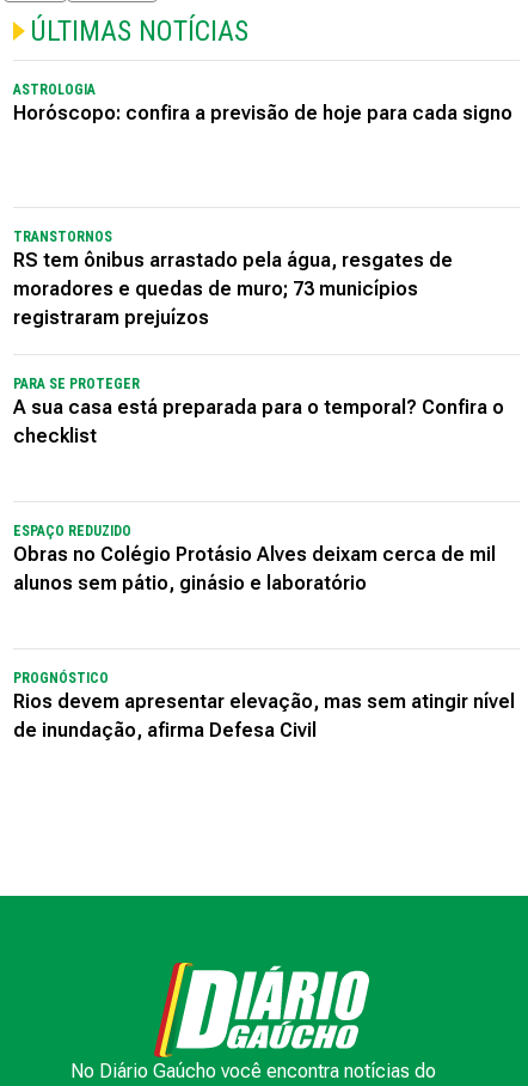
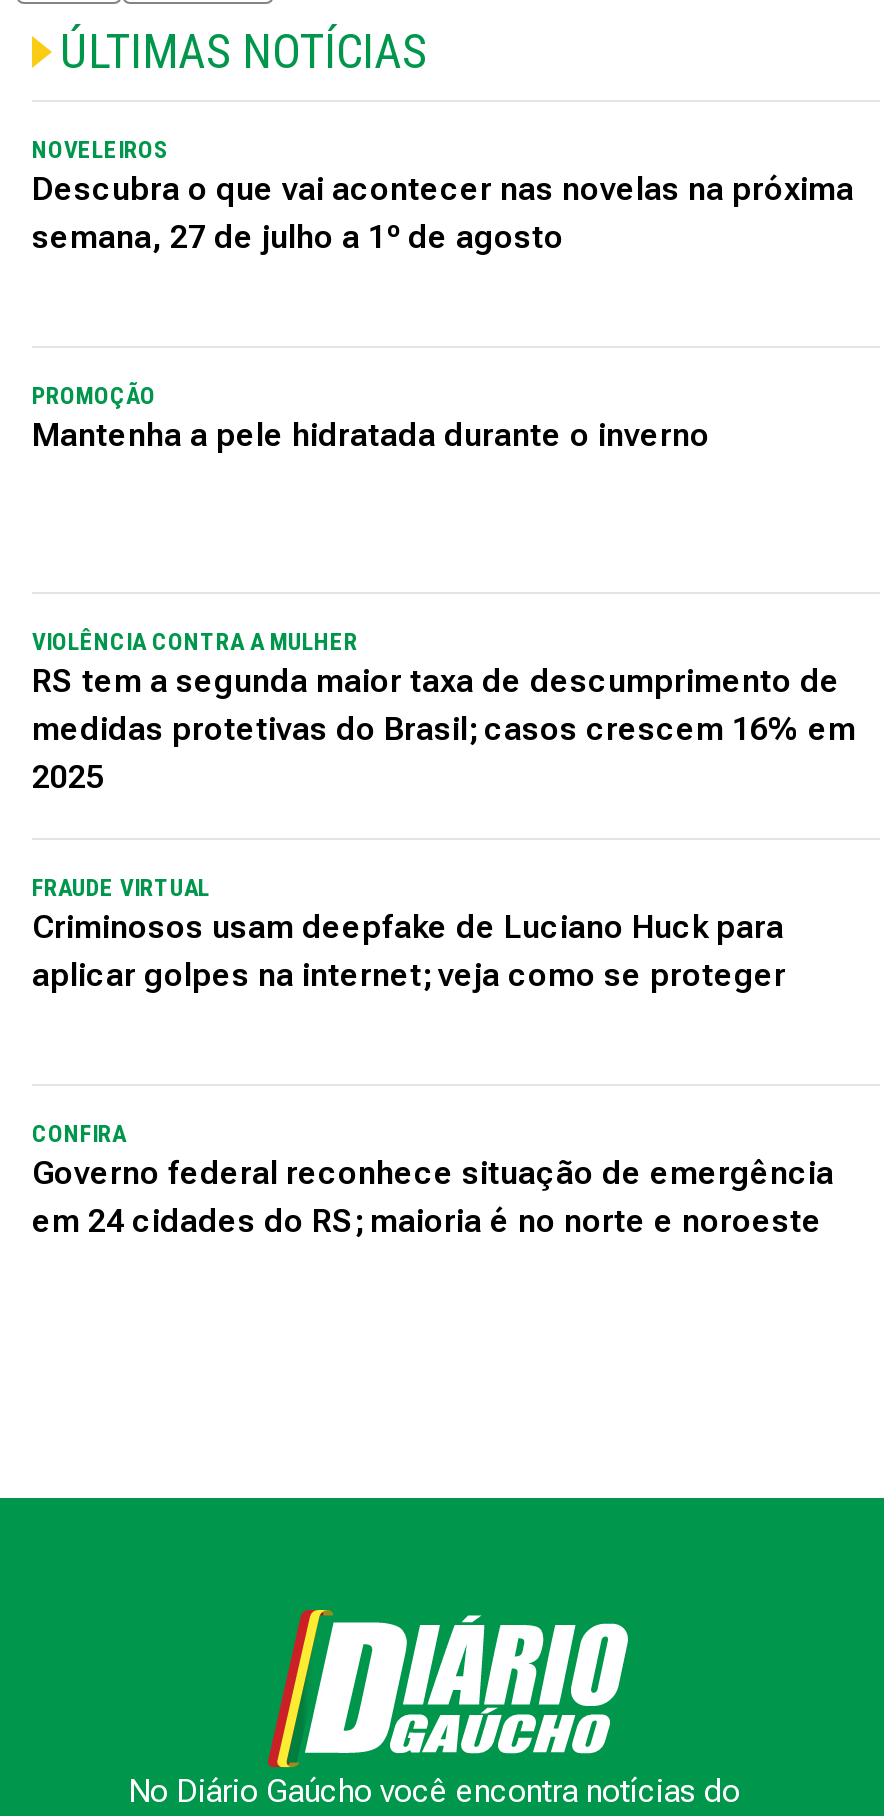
- ASTROLOGIA
- Horóscopo: confira a previsão de hoje para cada signo
+ NOVELEIROS
+ Descubra o que vai acontecer nas novelas na próxima
+ semana, 27 de julho a 1º de agosto

- TRANSTORNOS
- RS tem ônibus arrastado pela água, resgates de
- moradores e quedas de muro; 73 municípios
- registraram prejuízos
+ PROMOÇÃO
+ Mantenha a pele hidratada durante o inverno

- PARA SE PROTEGER
- A sua casa está preparada para o temporal? Confira o
- checklist
+ VIOLÊNCIA CONTRA A MULHER
+ RS tem a segunda maior taxa de descumprimento de
+ medidas protetivas do Brasil; casos crescem 16% em
+ 2025

- ESPAÇO REDUZIDO
- Obras no Colégio Protásio Alves deixam cerca de mil
- alunos sem pátio, ginásio e laboratório
+ FRAUDE VIRTUAL
+ Criminosos usam deepfake de Luciano Huck para
+ aplicar golpes na internet; veja como se proteger

- PROGNÓSTICO
- Rios devem apresentar elevação, mas sem atingir nível
- de inundação, afirma Defesa Civil
+ CONFIRA
+ Governo federal reconhece situação de emergência
+ em 24 cidades do RS; maioria é no norte e noroeste
